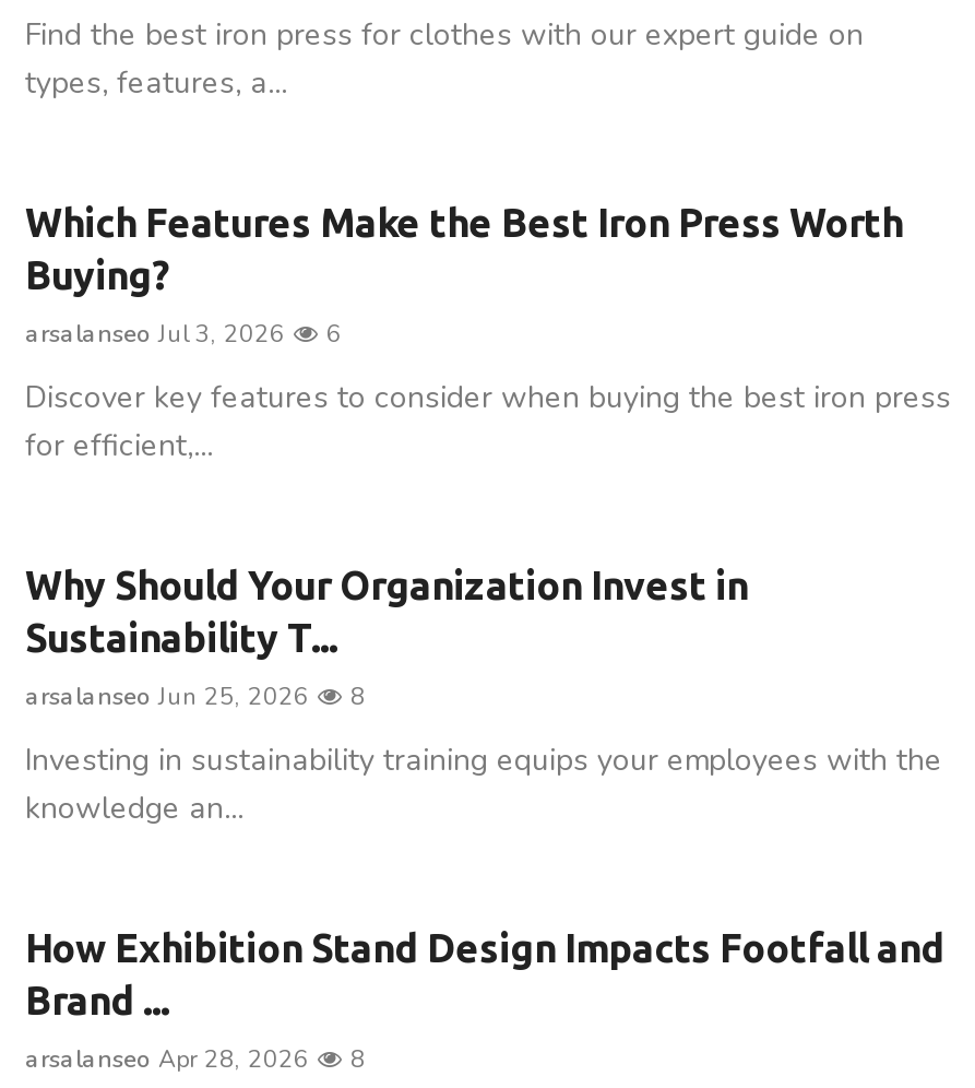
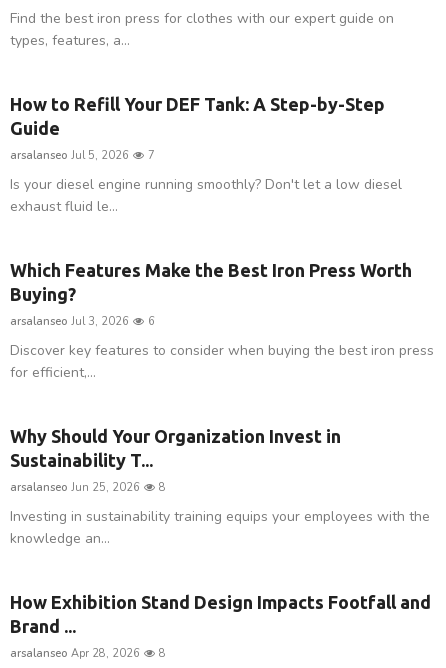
+ How to Refill Your DEF Tank: A Step-by-Step
+ Guide
+ arsalanseo Jul 5, 2026
+ 7
+ Is your diesel engine running smoothly? Don't let a low diesel
+ exhaust fluid le...
